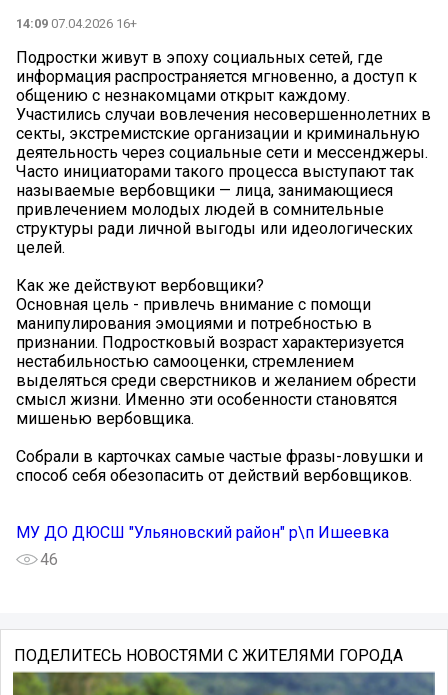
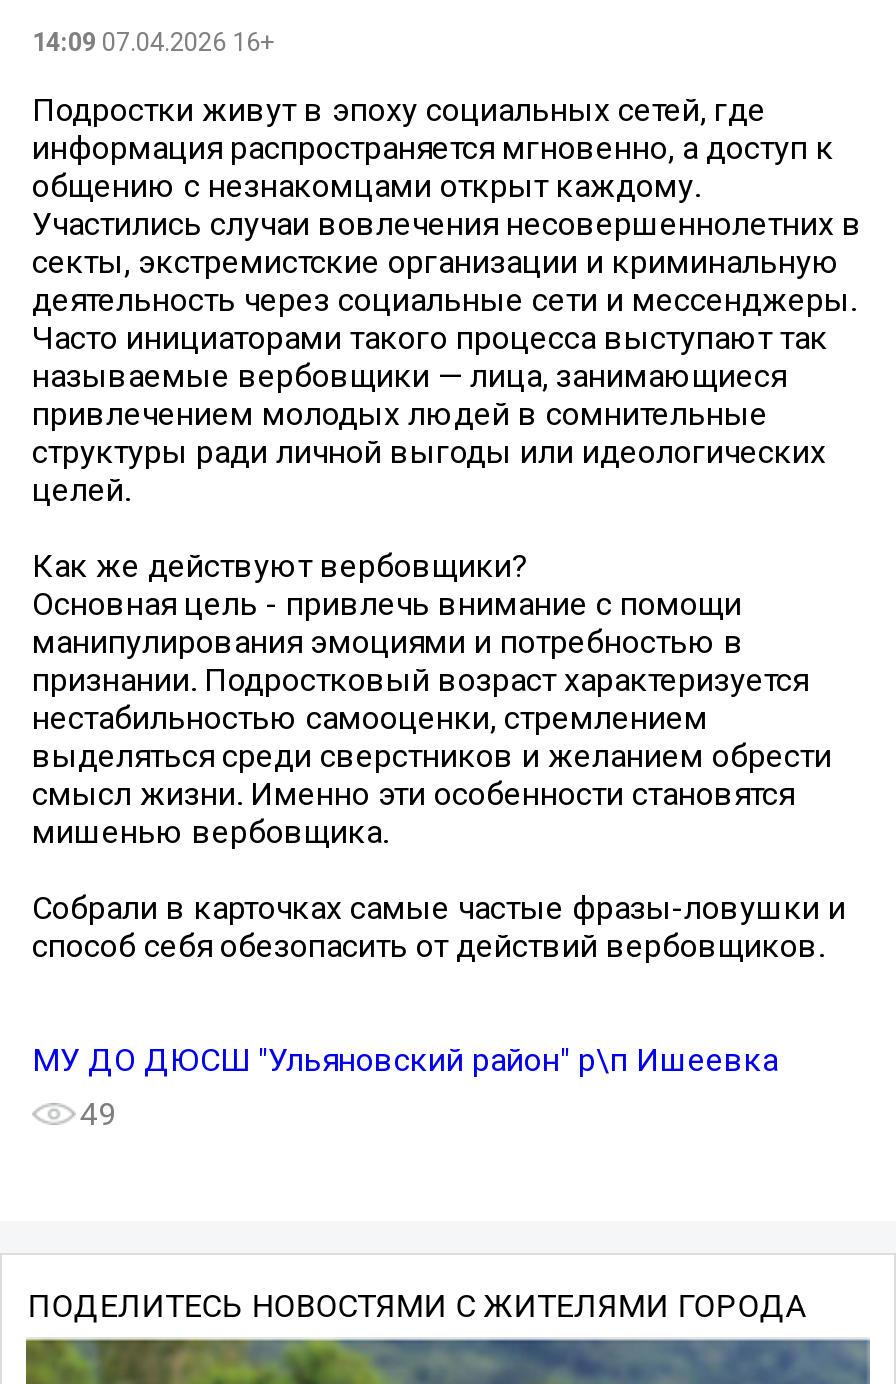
- 46
+ 49
